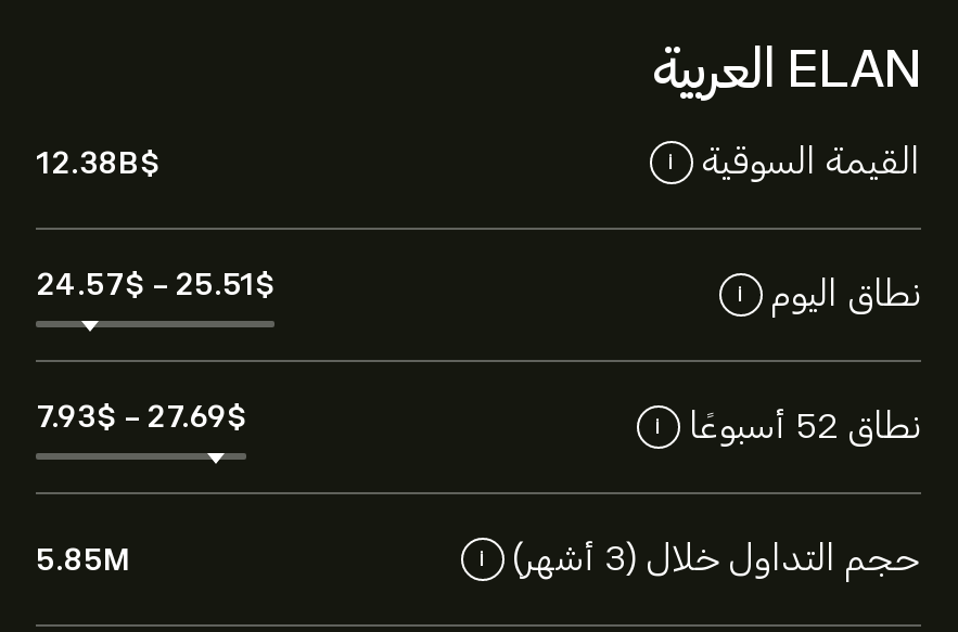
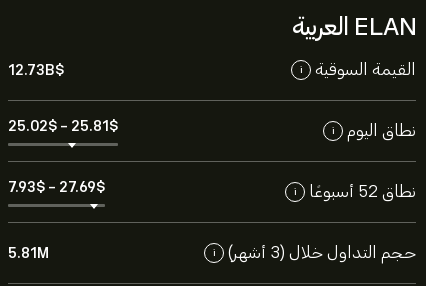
- 12.38B$
+ 12.73B$

- 24.57$- 25.51$
+ 25.02$- 25.81$

- 5.85M
+ 5.81M
